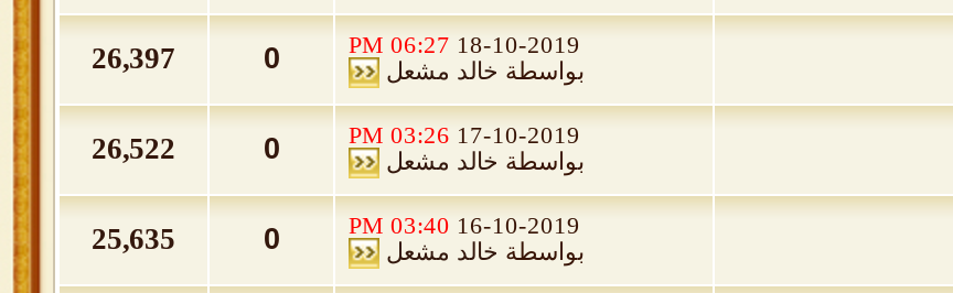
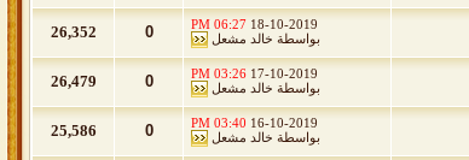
- 26,397
+ 26,352

- 26,522
+ 26,479

- 25,635
+ 25,586
